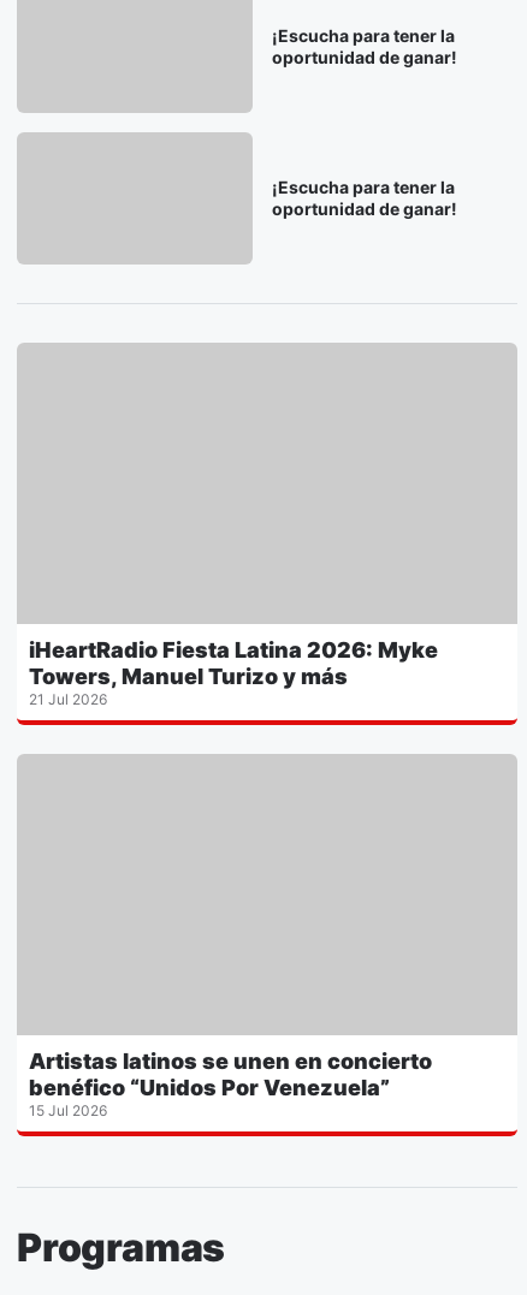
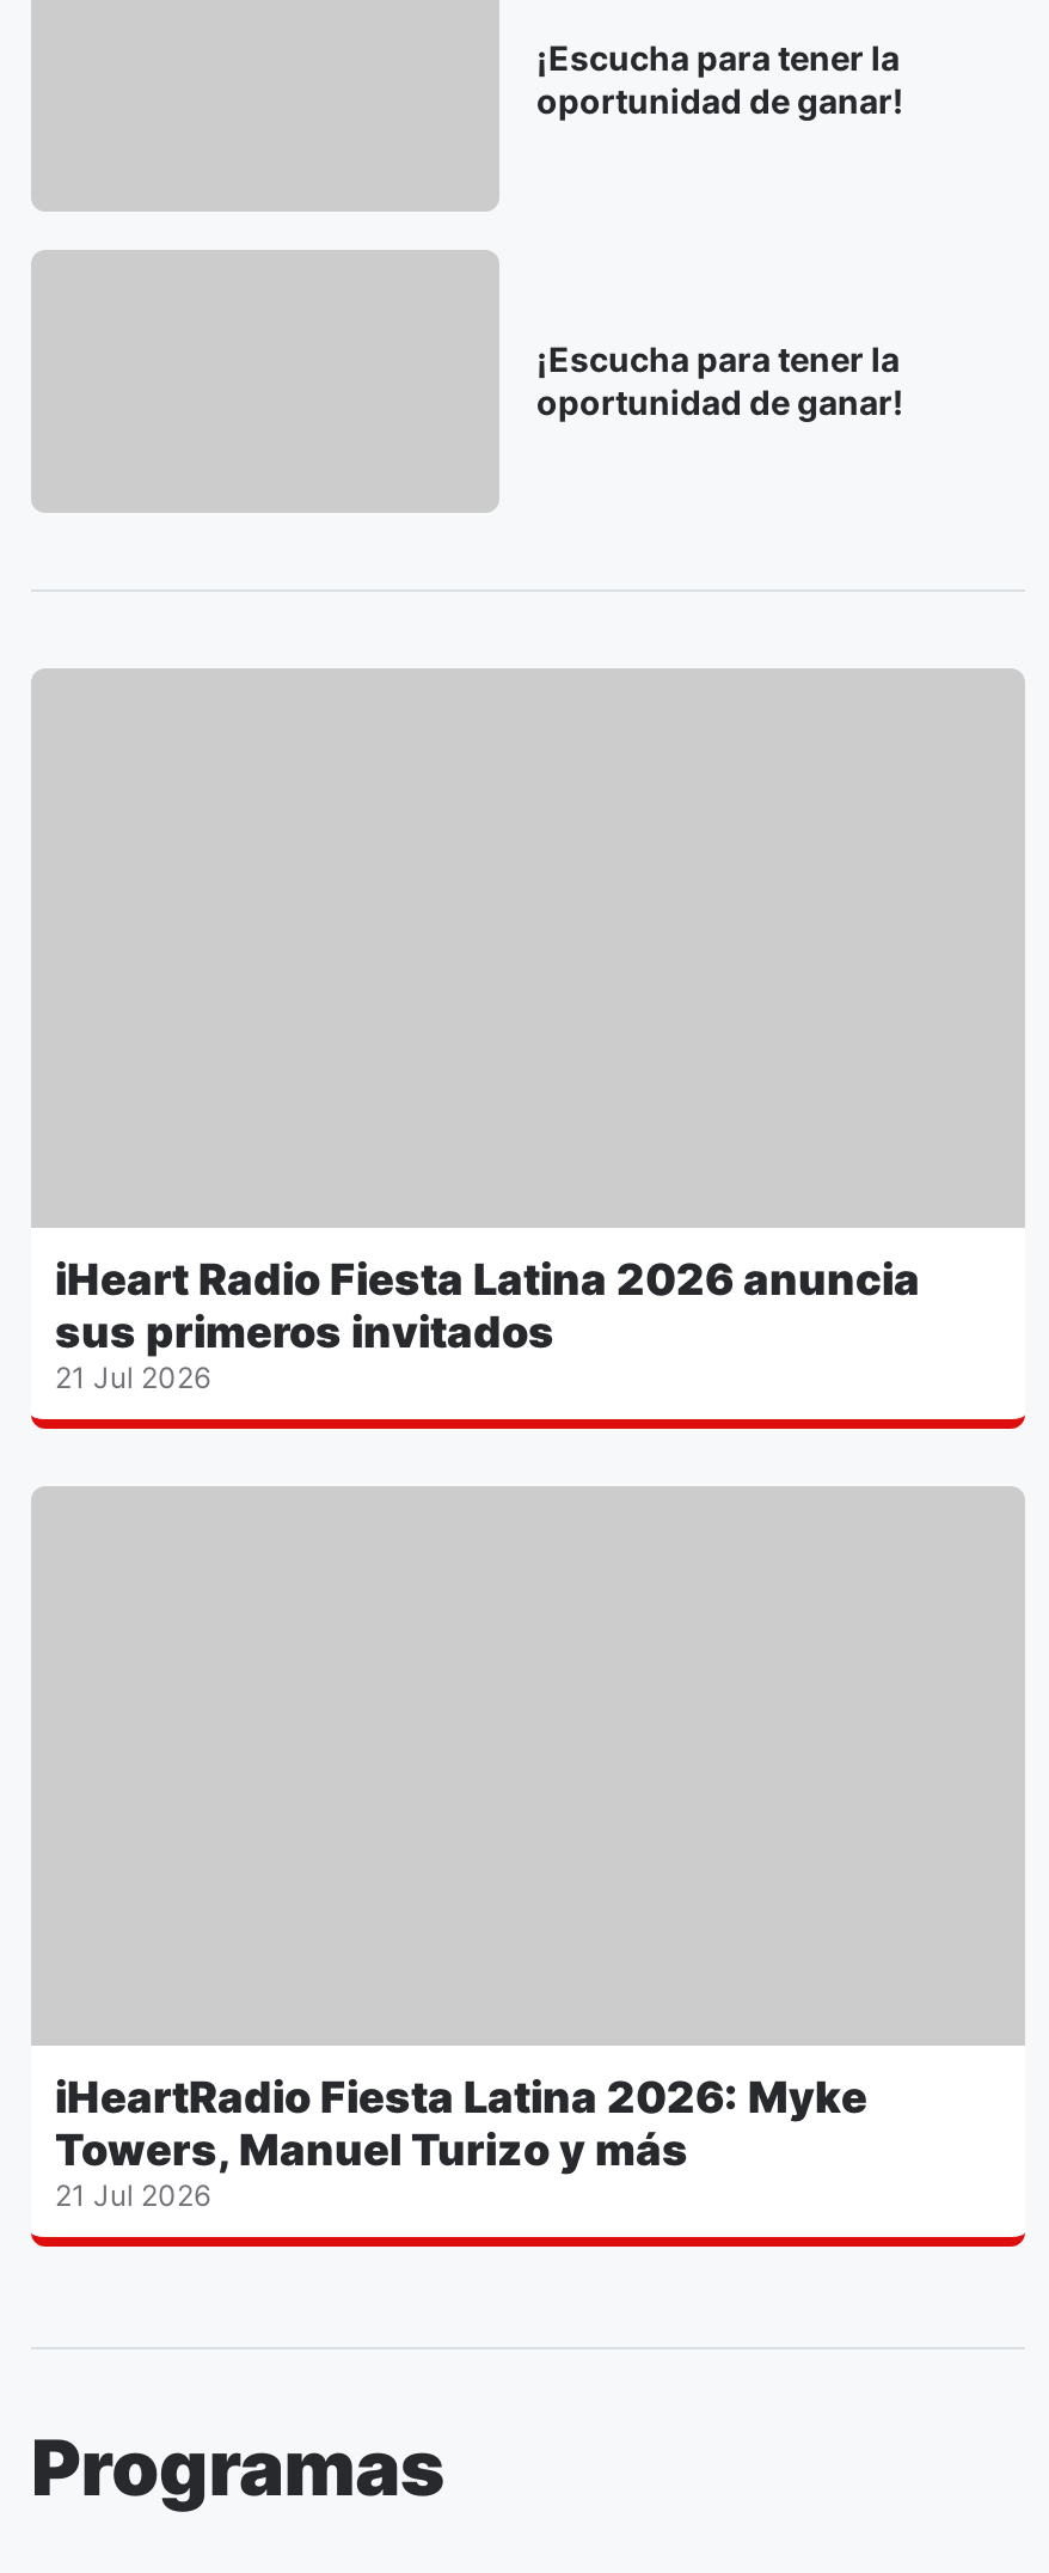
+ iHeart Radio Fiesta Latina 2026 anuncia
+ sus primeros invitados
+ 21 Jul 2026

moved down: iHeartRadio Fiesta Latina 2026: Myke | Towers, Manuel Turizo y más | 21 Jul 2026

- Artistas latinos se unen en concierto
- benéfico “Unidos Por Venezuela”
- 15 Jul 2026
